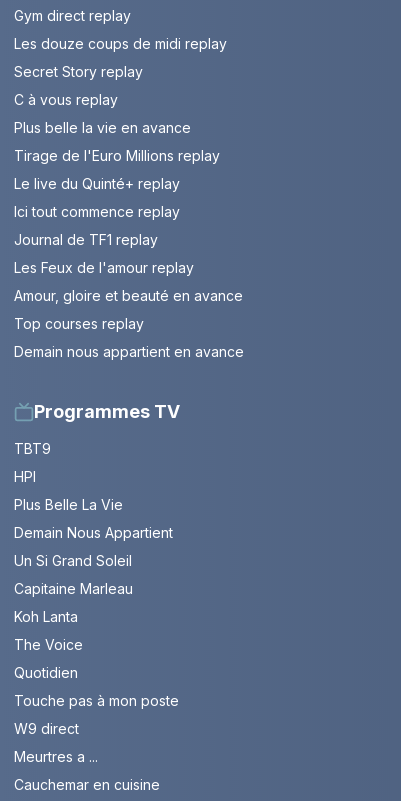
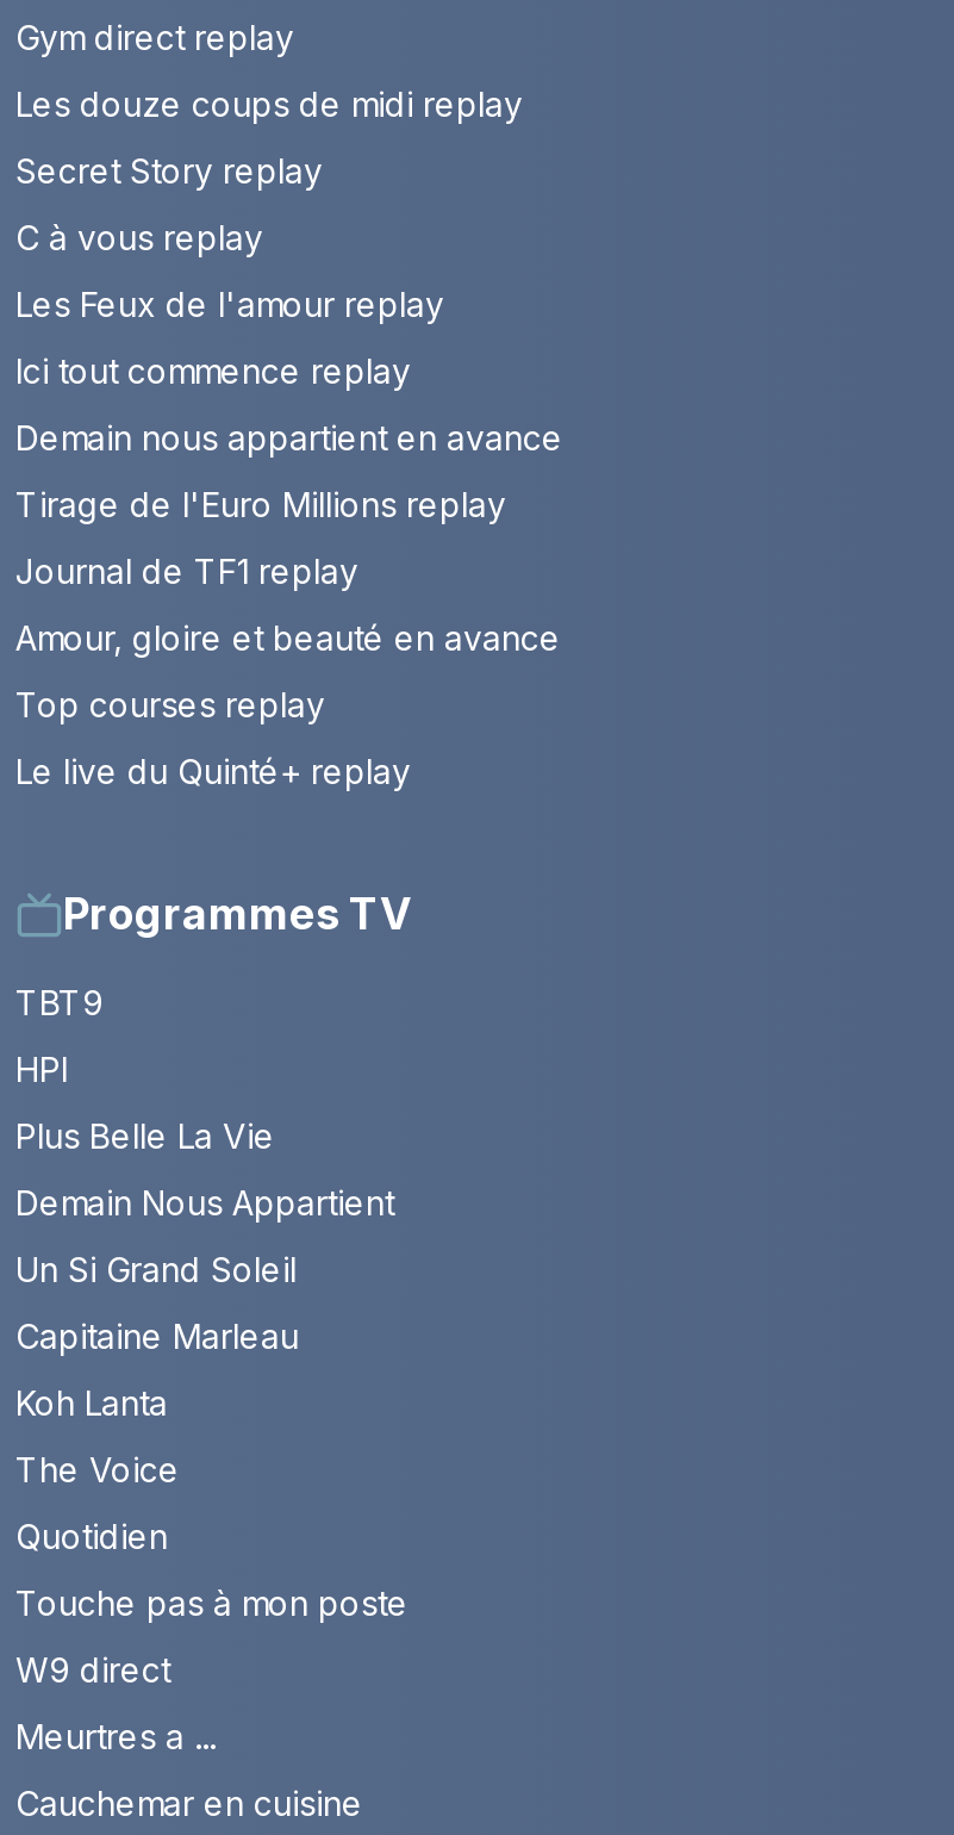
- Plus belle la vie en avance

moved down: Tirage de l'Euro Millions replay

moved down: Le live du Quinté+ replay

moved up: Ici tout commence replay

moved up: Les Feux de l'amour replay

moved up: Demain nous appartient en avance
